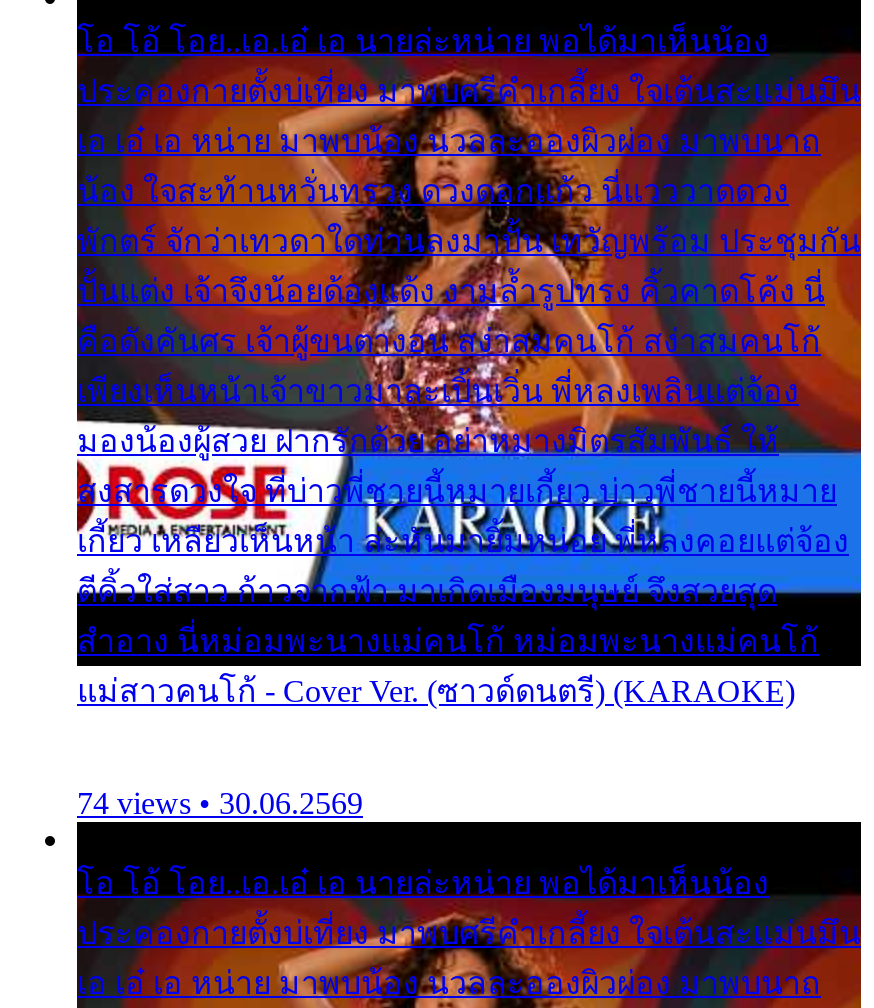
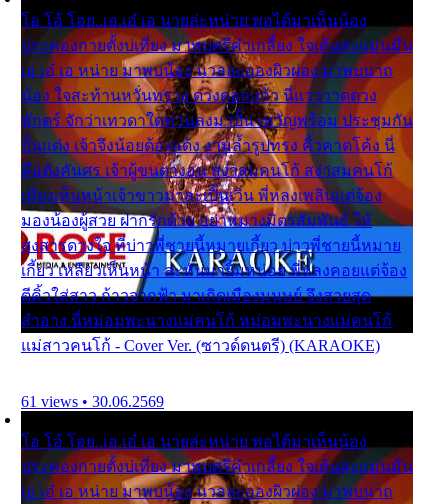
- 74 views • 30.06.2569
+ 61 views • 30.06.2569
